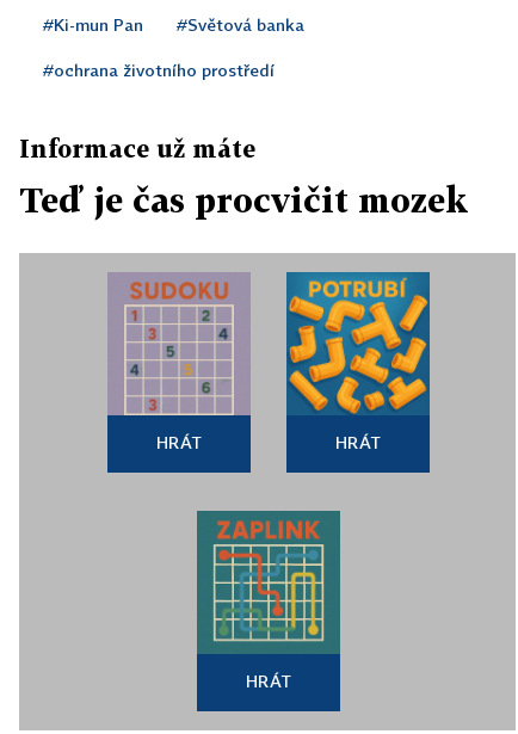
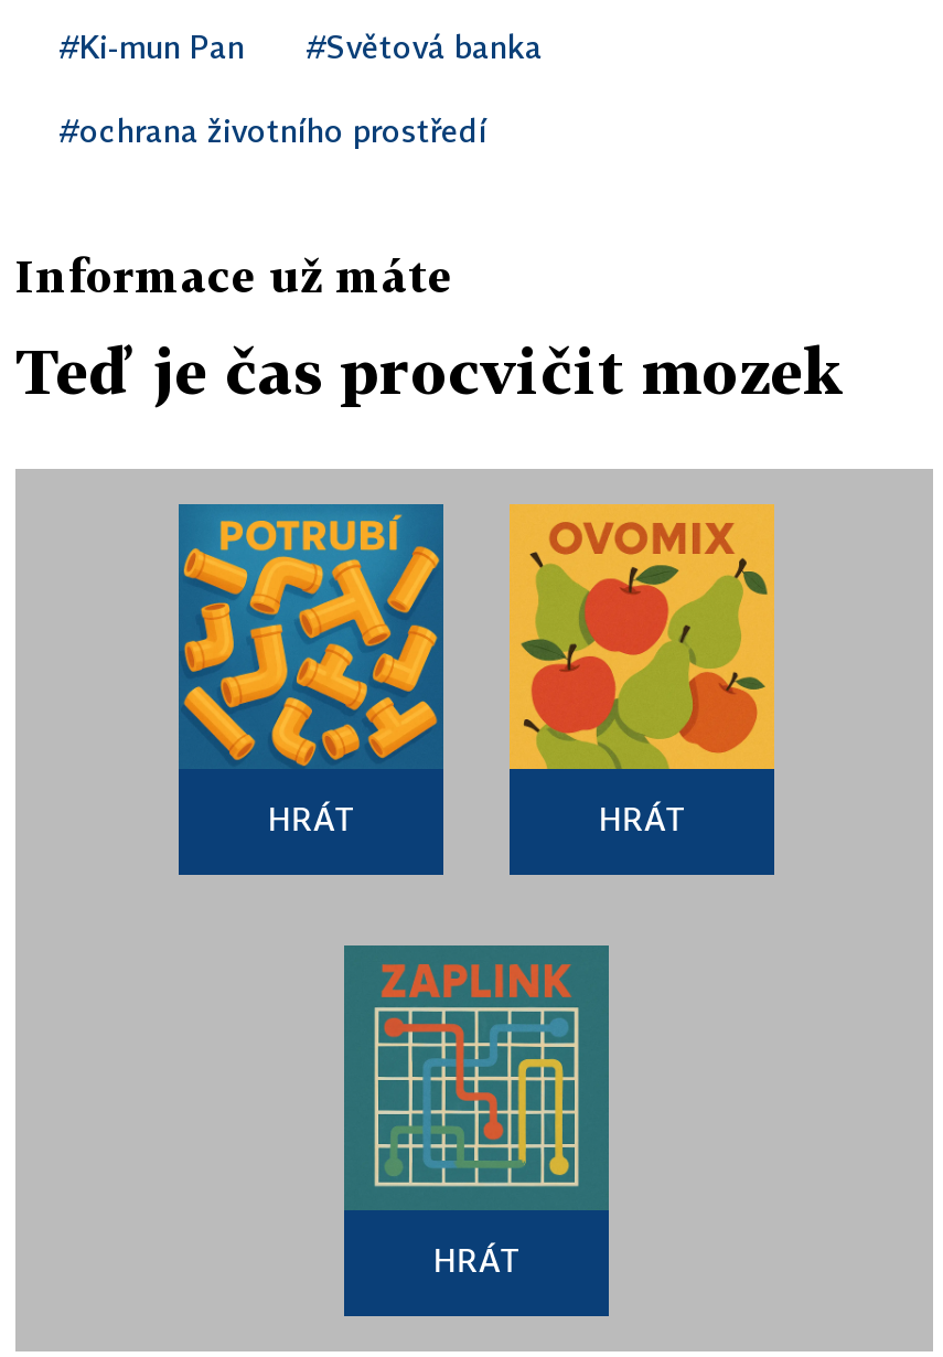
- [image]
+ [image]

- [image]
+ [image]
